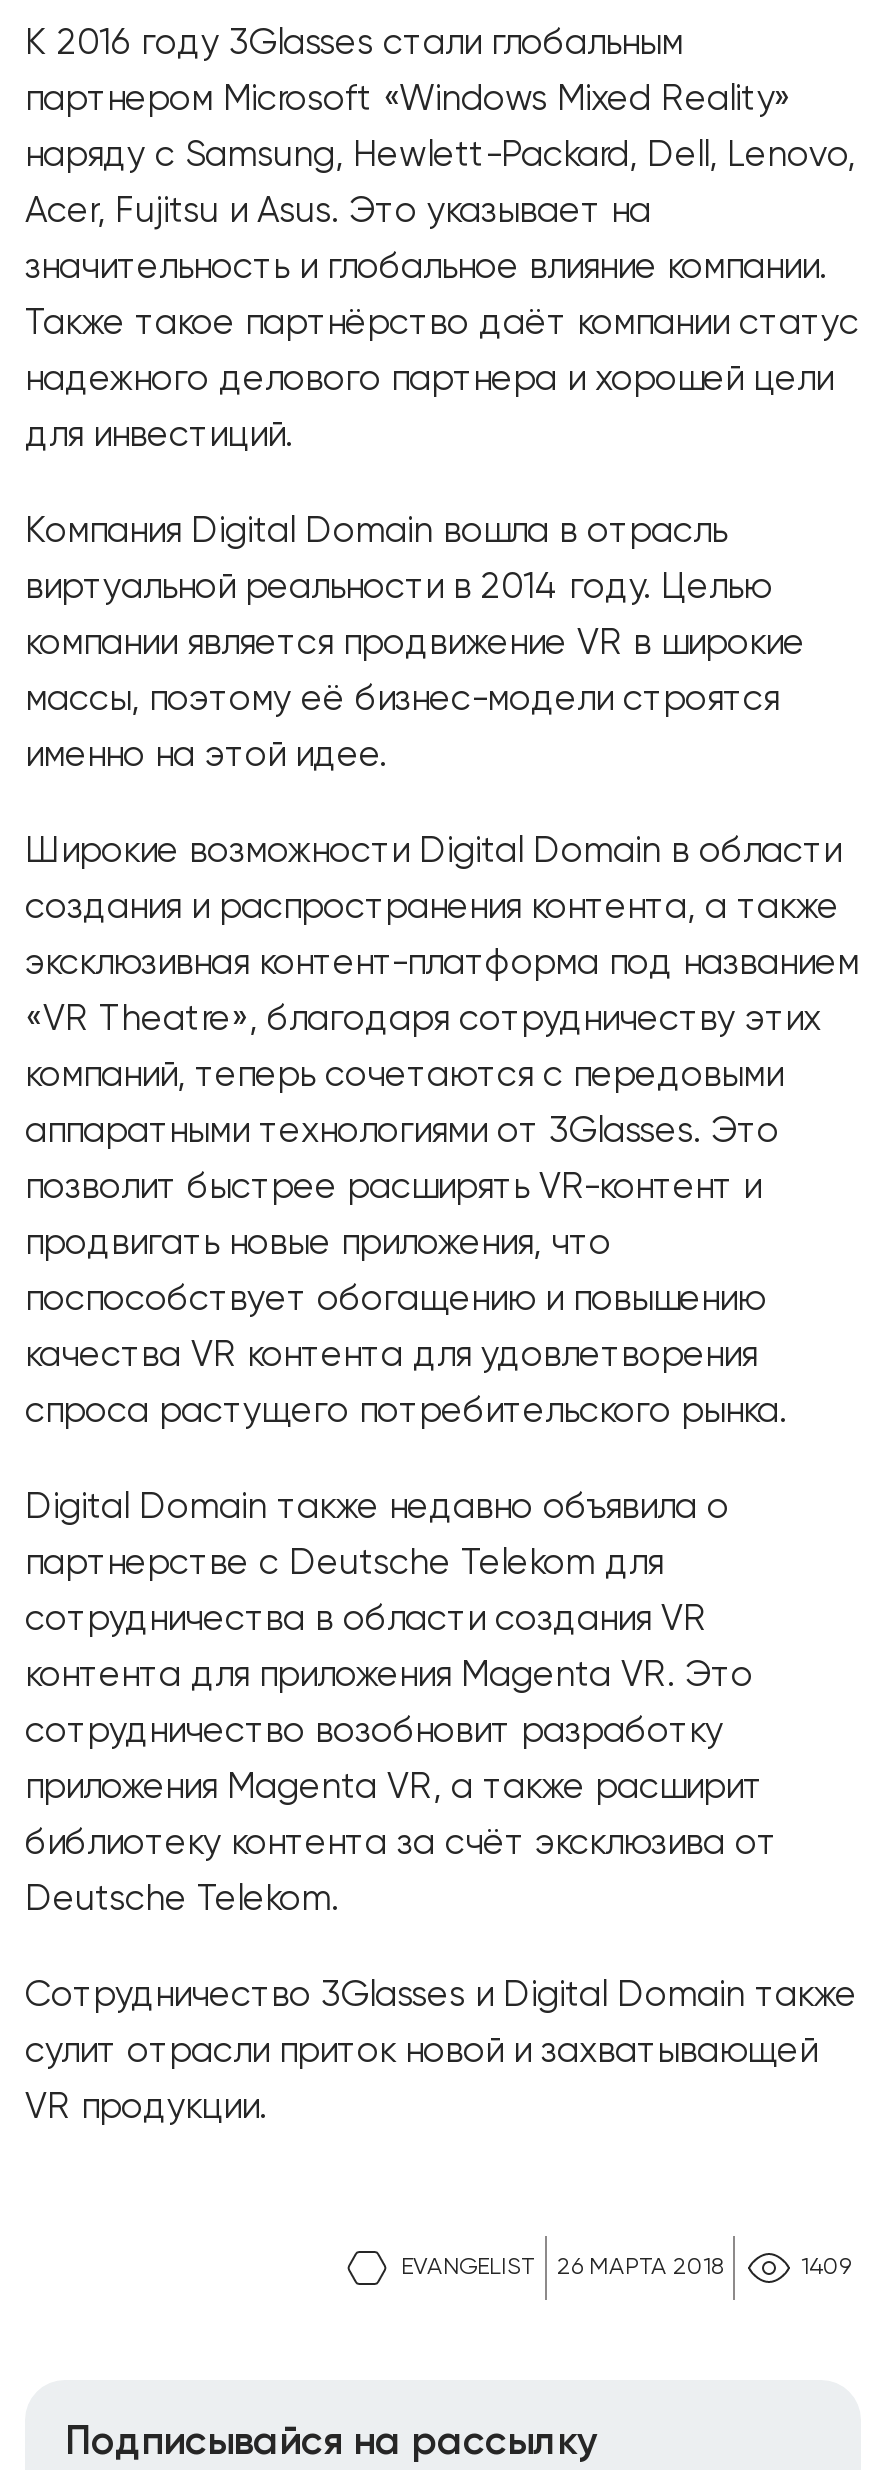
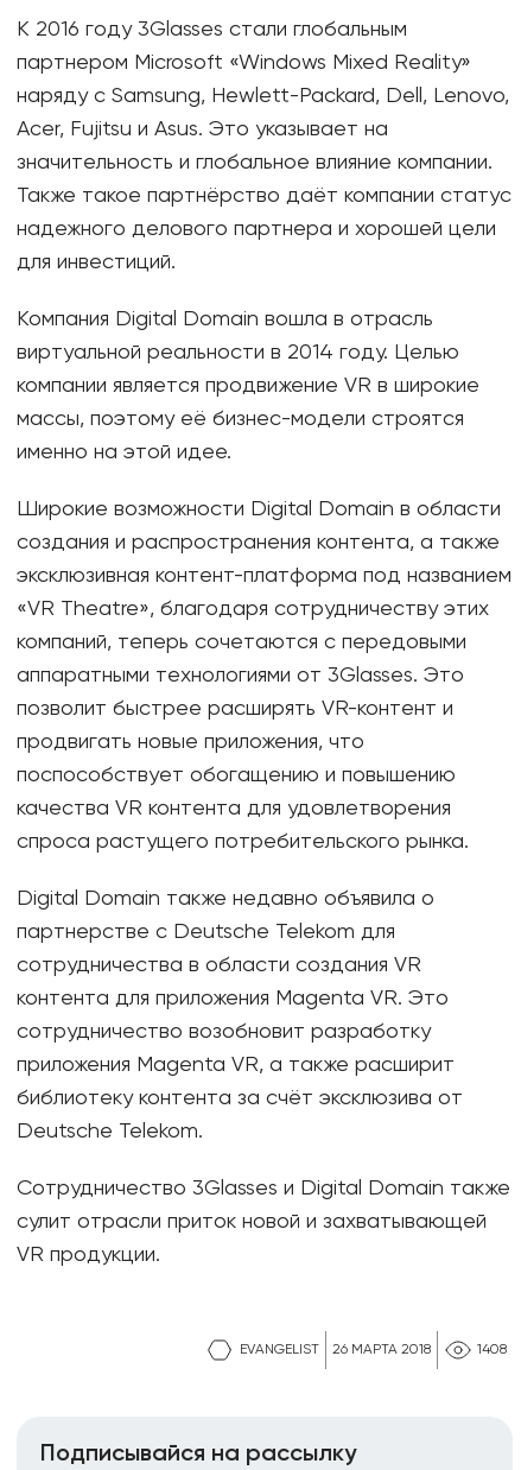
- 1409
+ 1408
